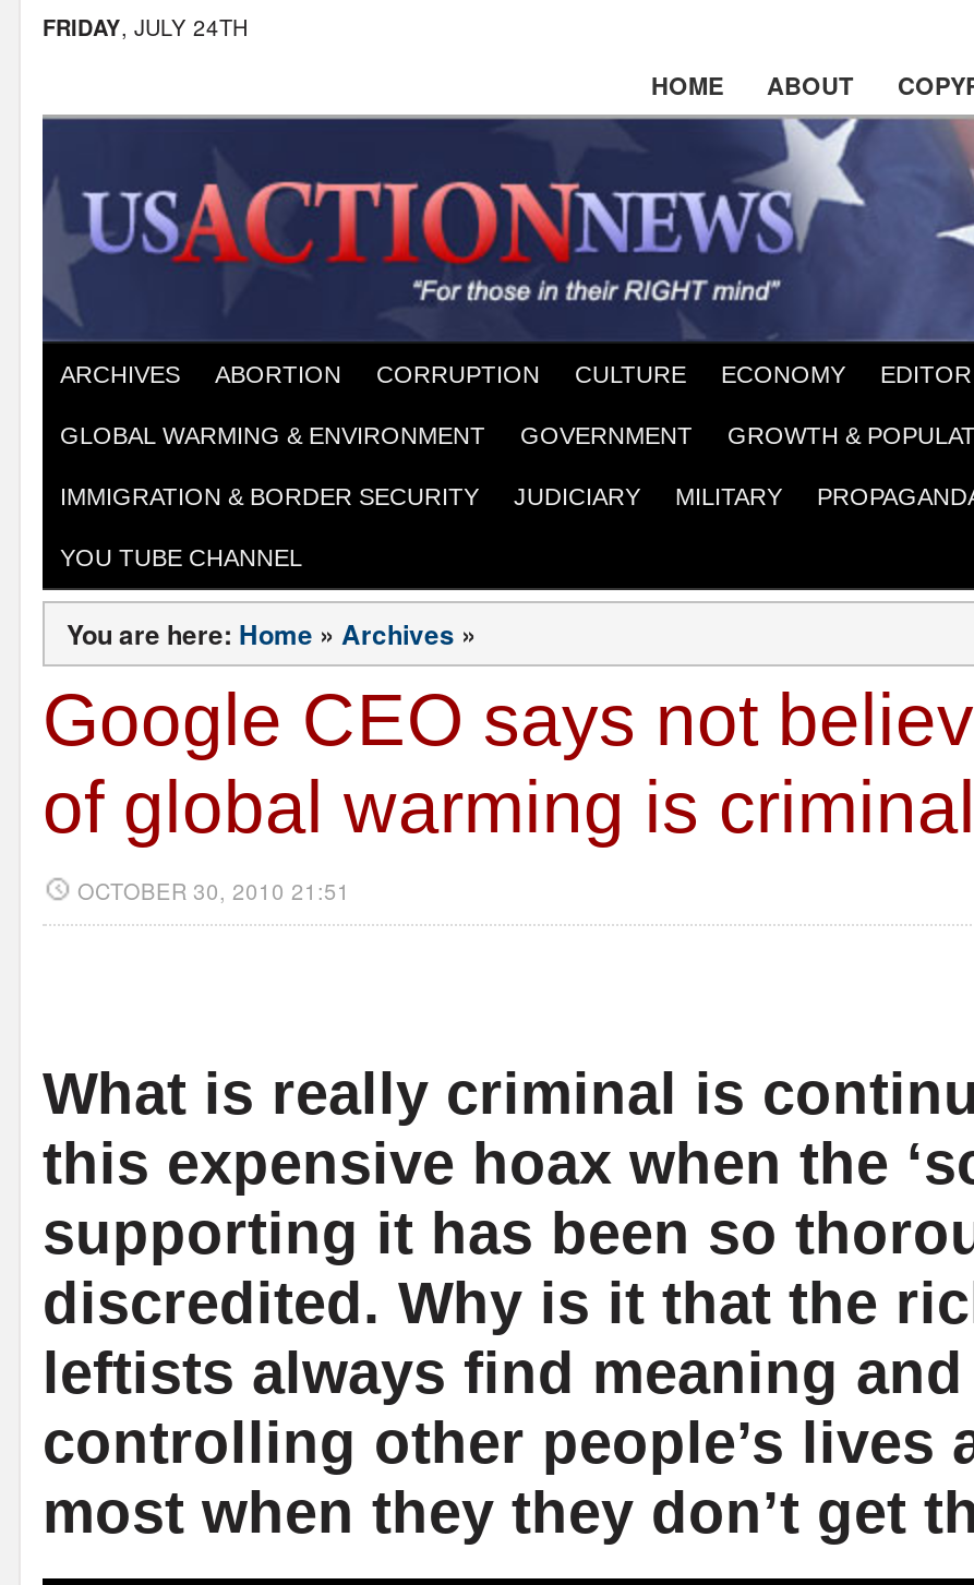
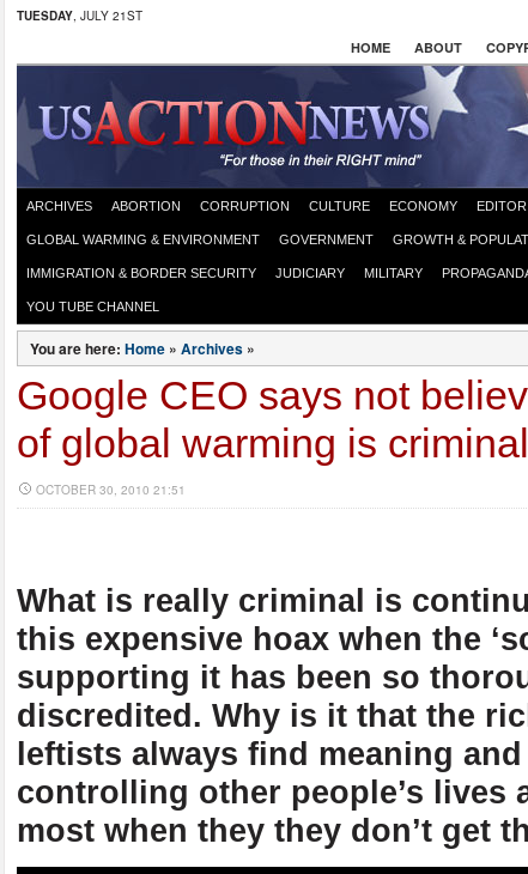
- FRIDAY, JULY 24TH
+ TUESDAY, JULY 21ST
